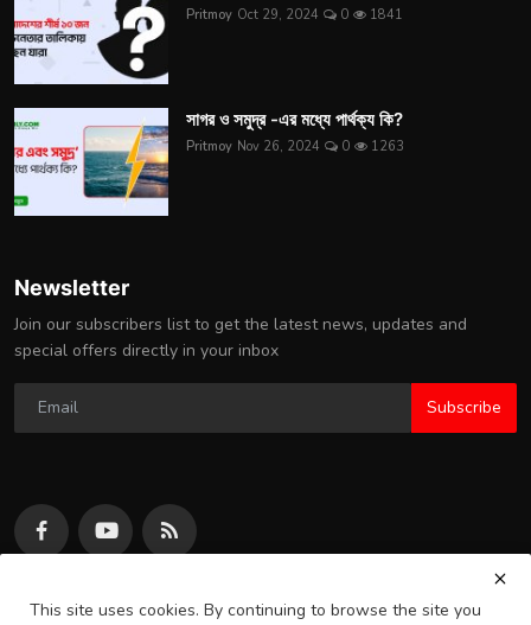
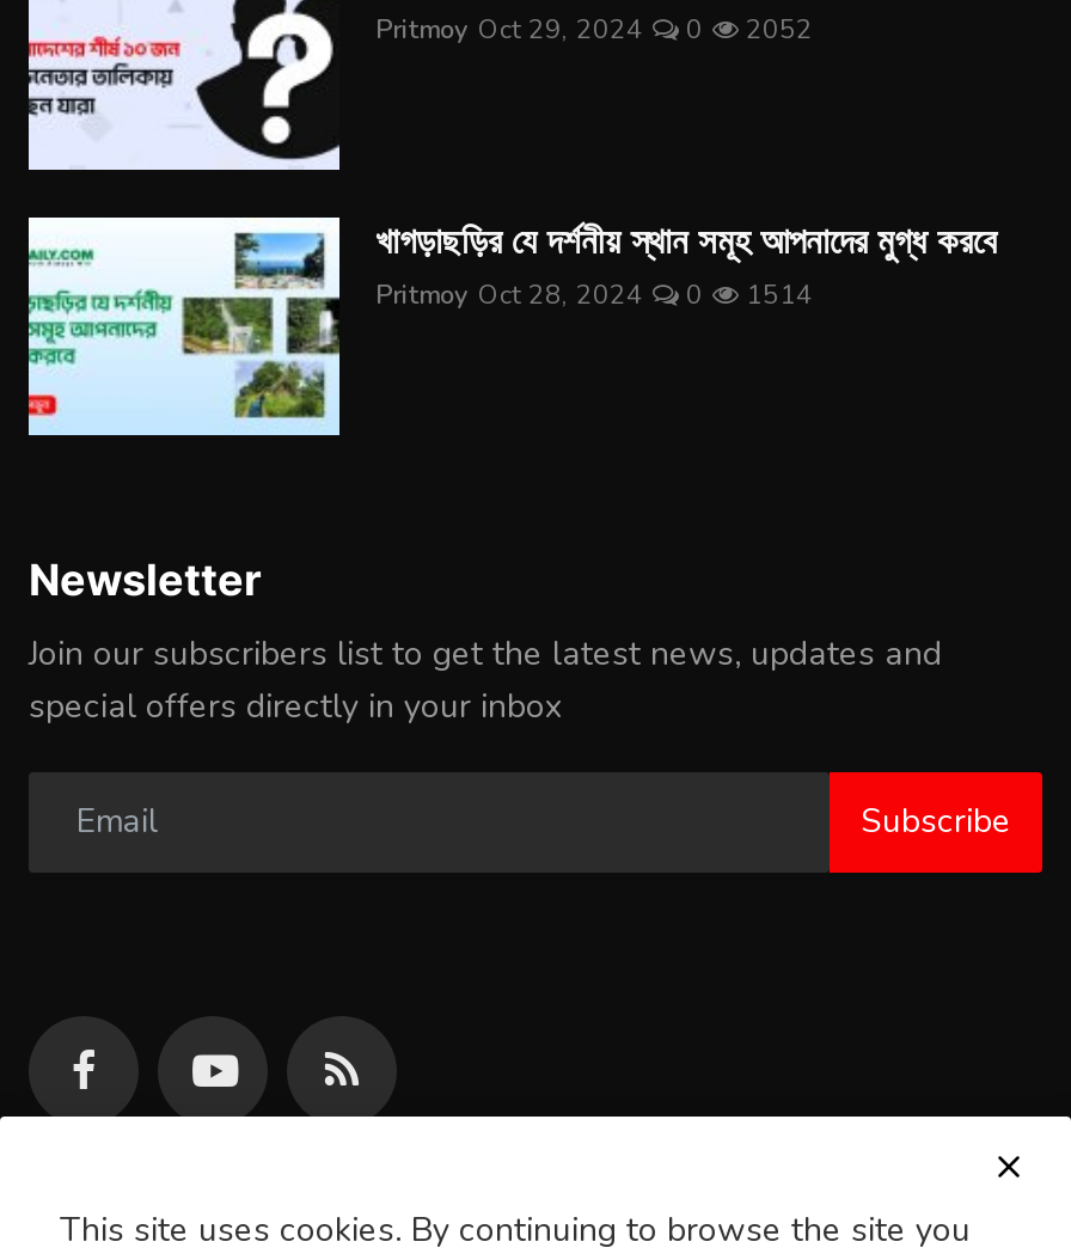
- Pritmoy Oct 29, 2024 0 1841
+ Pritmoy Oct 29, 2024 0 2052

- [image]
- সাগর ও সমুদ্র -এর মধ্যে পার্থক্য কি?
- Pritmoy Nov 26, 2024
+ [image]
+ খাগড়াছড়ির যে দর্শনীয় স্থান সমূহ আপনাদের মুগ্ধ করবে
+ Pritmoy Oct 28, 2024

- 1263
+ 1514
